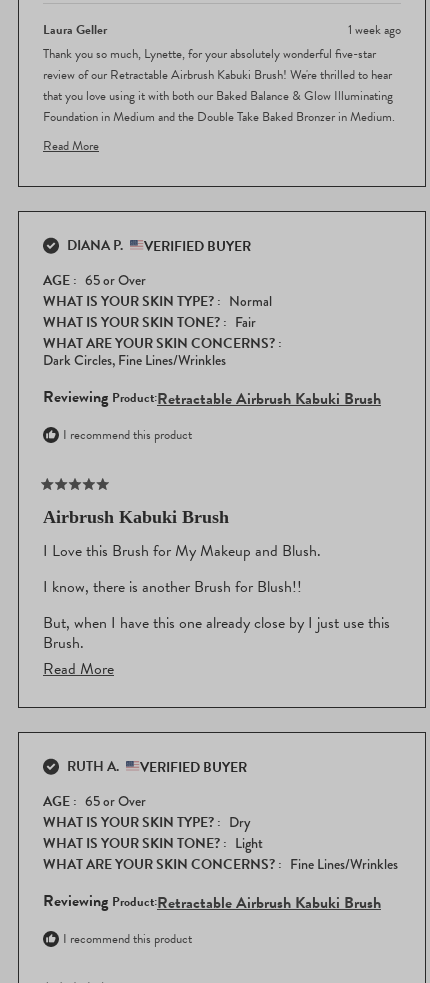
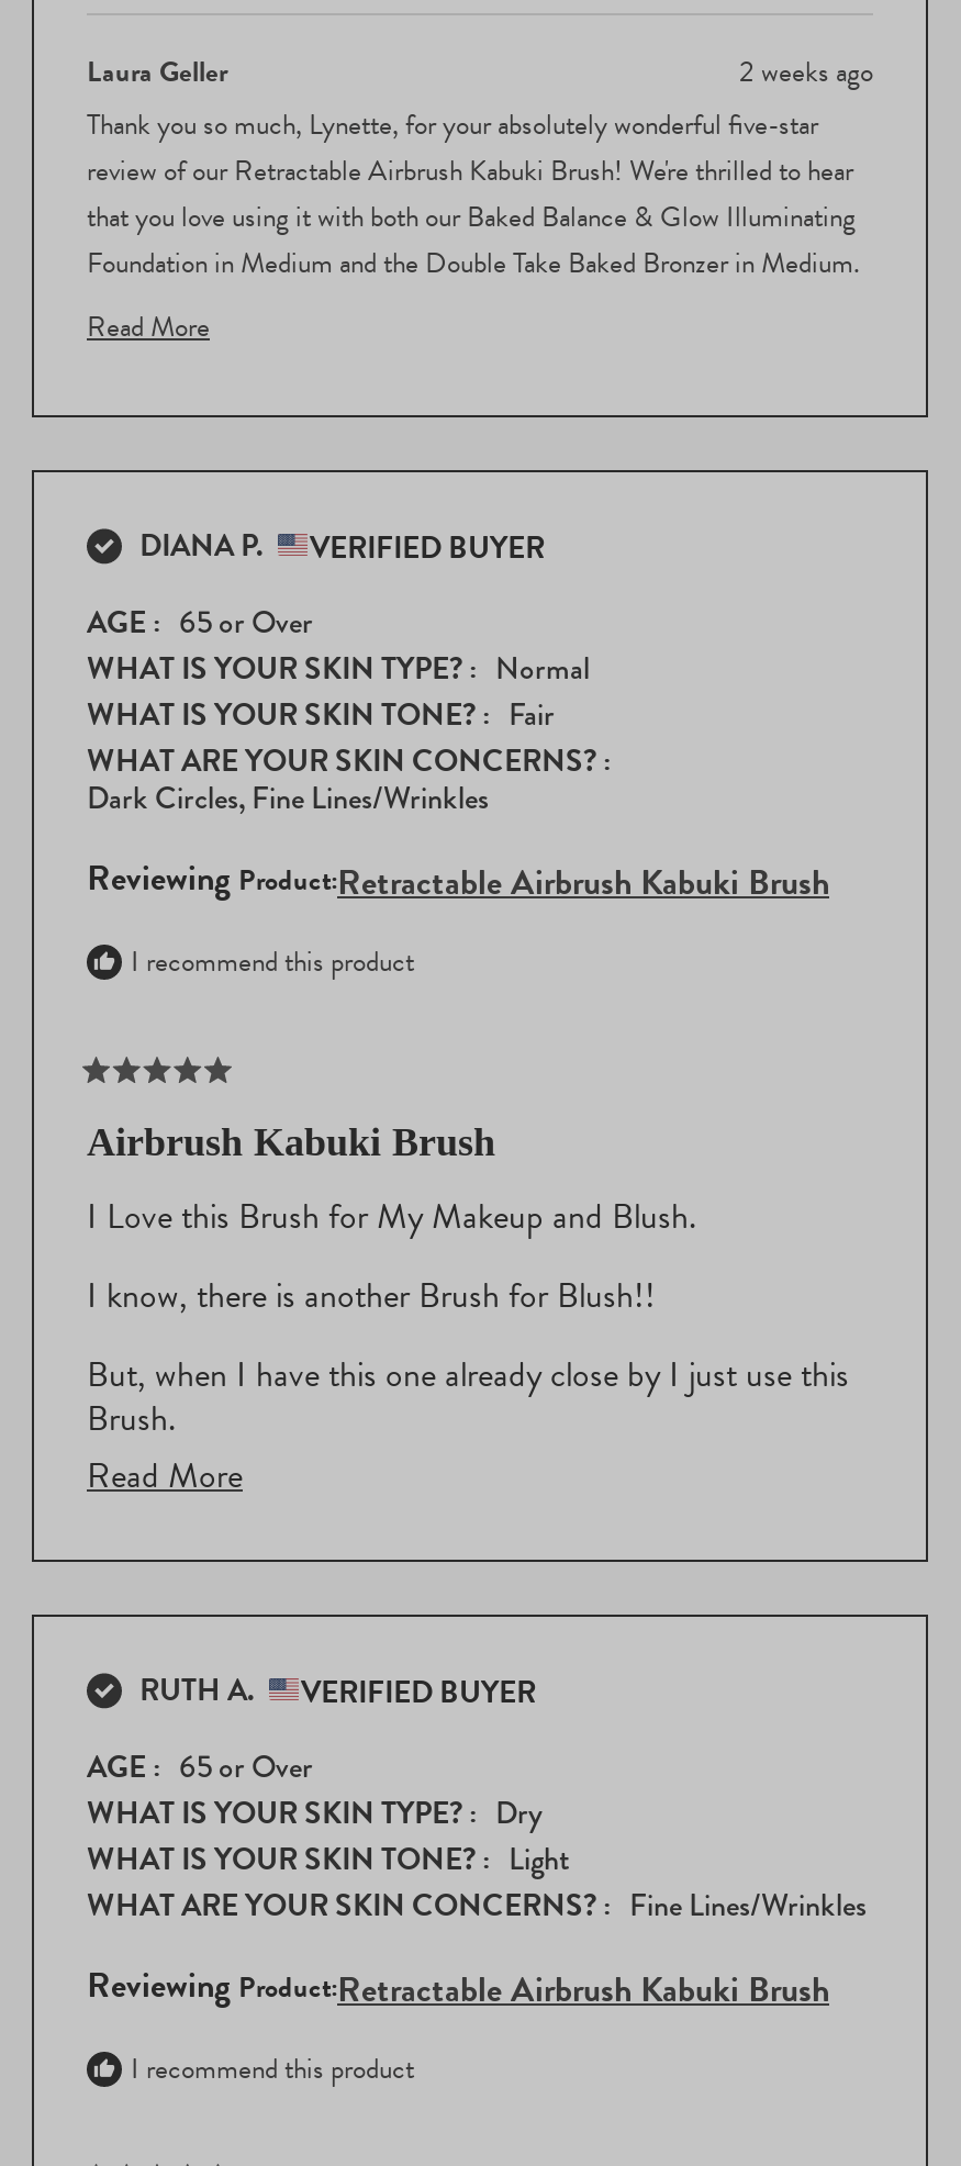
- 1 week ago
+ 2 weeks ago
